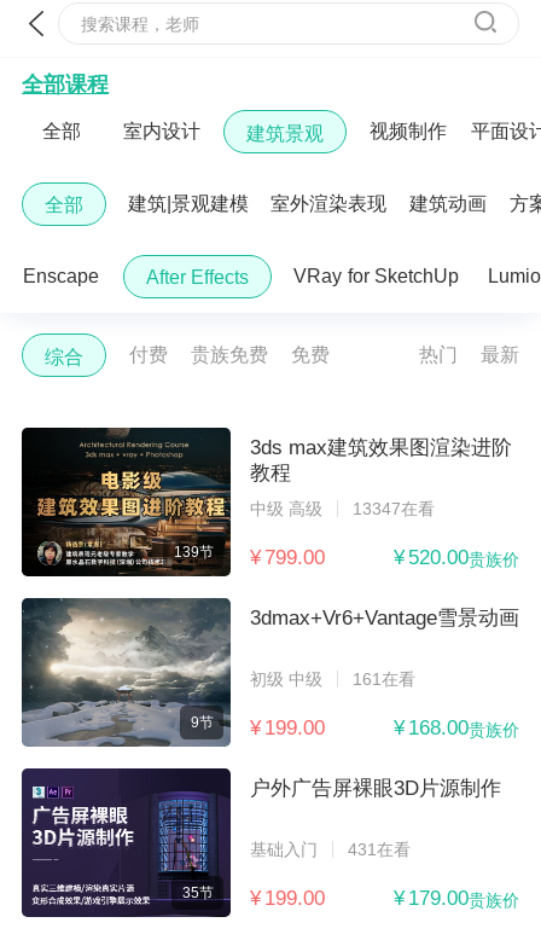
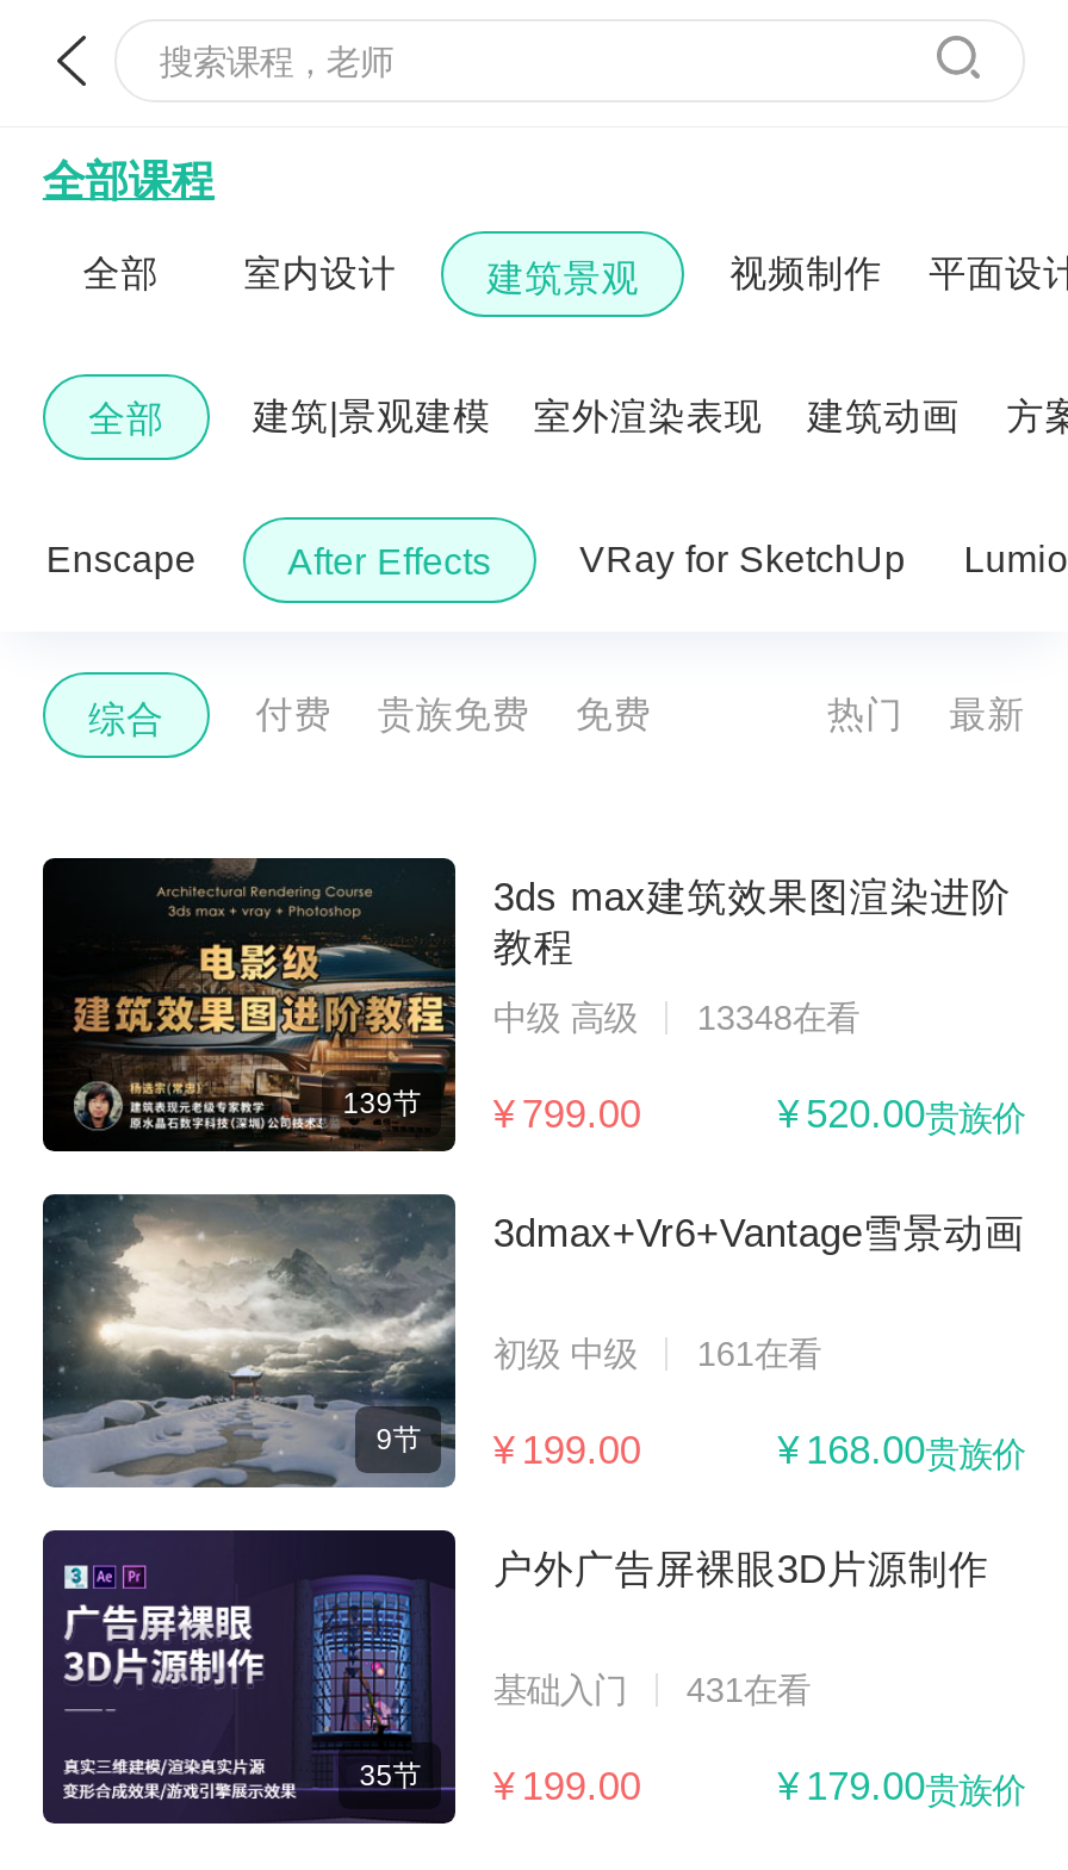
- 中级 高级 13347在看
+ 中级 高级 13348在看
